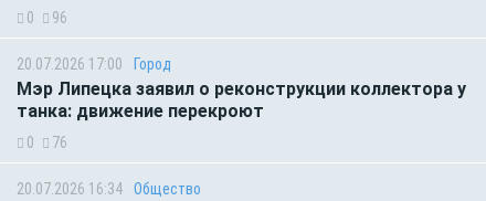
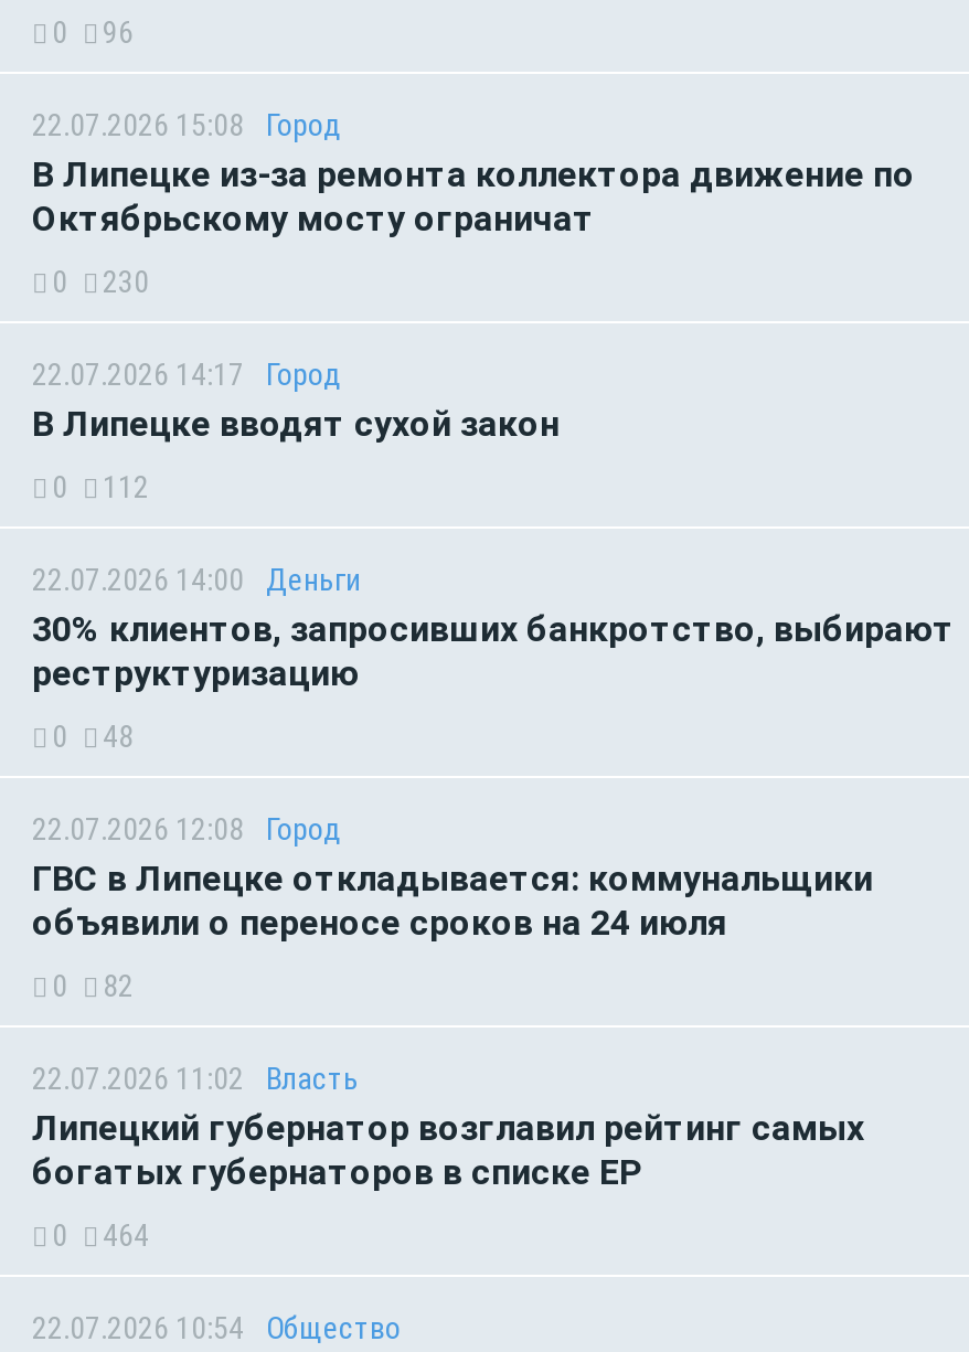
- 20.07.2026 17:00 Город
+ 22.07.2026 15:08 Город

- Мэр Липецка заявил о реконструкции коллектора у
- танка: движение перекроют
+ В Липецке из-за ремонта коллектора движение по
+ Октябрьскому мосту ограничат

- 76
- 20.07.2026 16:34
+ 230
+ 22.07.2026 14:17
+ Город
+ В Липецке вводят сухой закон
+ 0
+ 112
+ 22.07.2026 14:00
+ Деньги
+ 30% клиентов, запросивших банкротство, выбирают
+ реструктуризацию
+ 0
+ 48
+ 22.07.2026 12:08
+ Город
+ ГВС в Липецке откладывается: коммунальщики
+ объявили о переносе сроков на 24 июля
+ 0
+ 82
+ 22.07.2026 11:02
+ Власть
+ Липецкий губернатор возглавил рейтинг самых
+ богатых губернаторов в списке ЕР
+ 0
+ 464
+ 22.07.2026 10:54
